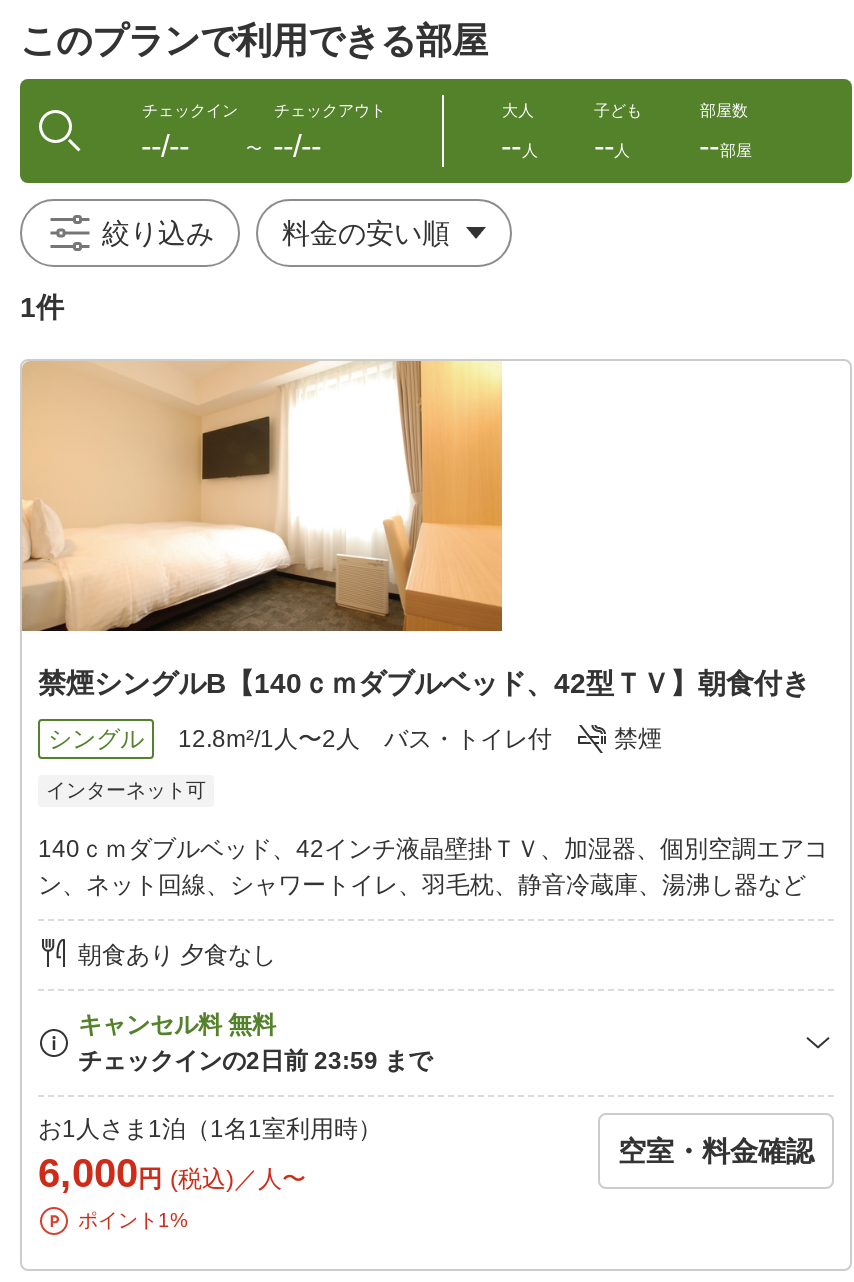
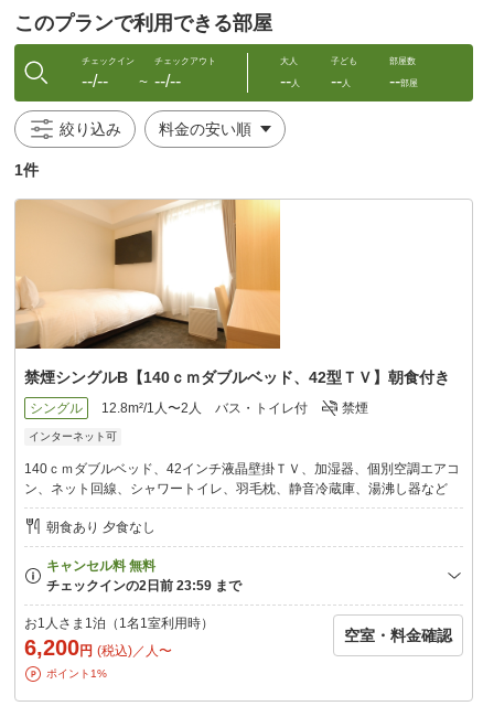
- 6,000円 (税込)／人〜
+ 6,200円 (税込)／人〜
